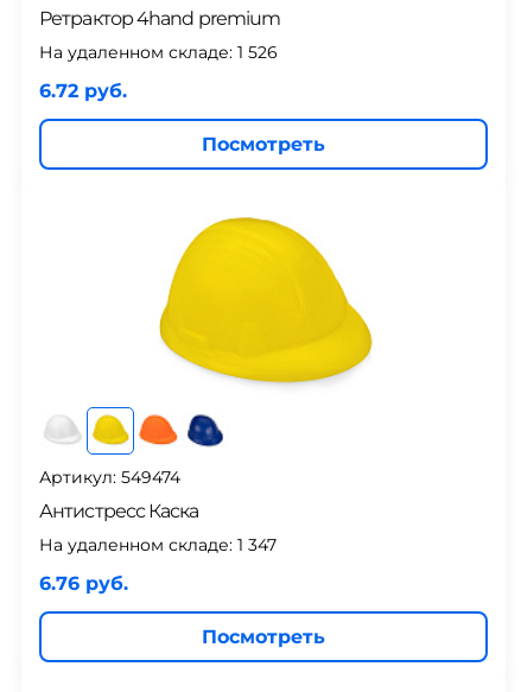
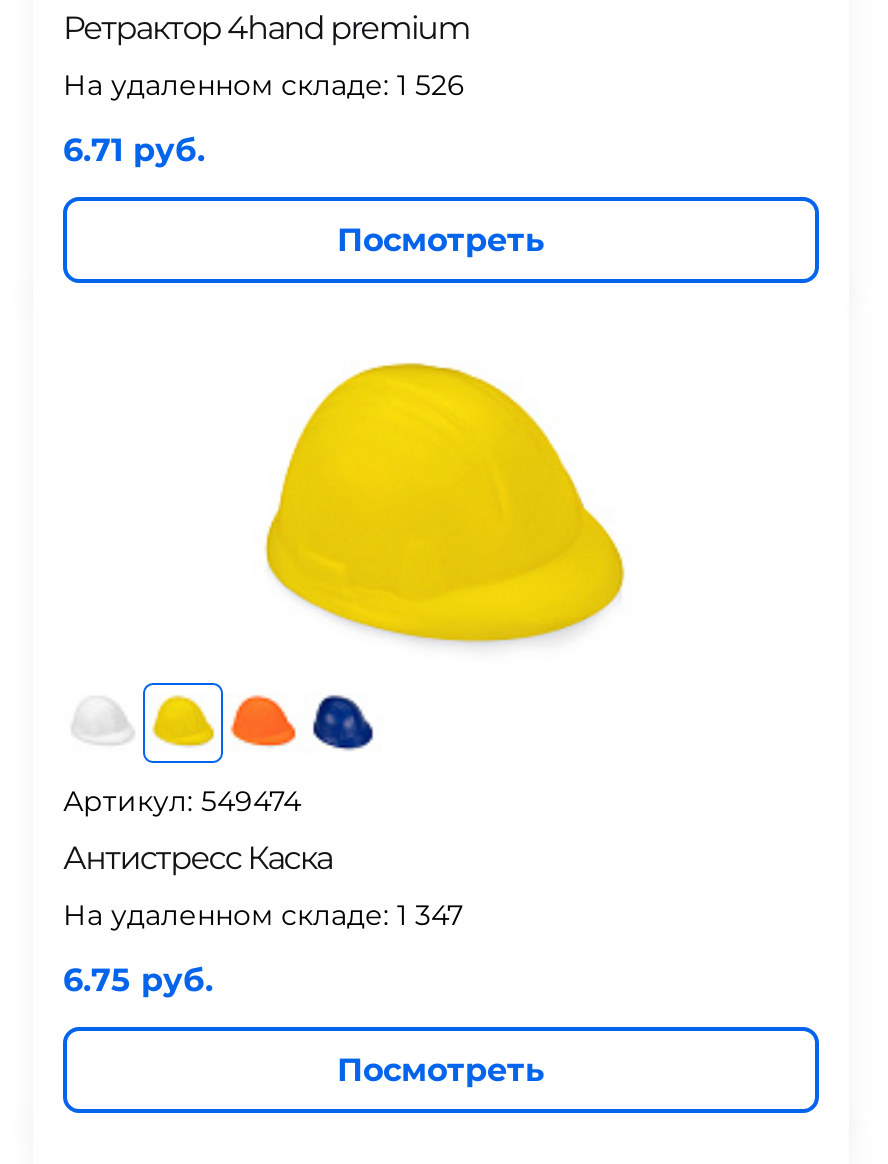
- 6.72 руб.
+ 6.71 руб.

- 6.76 руб.
+ 6.75 руб.
